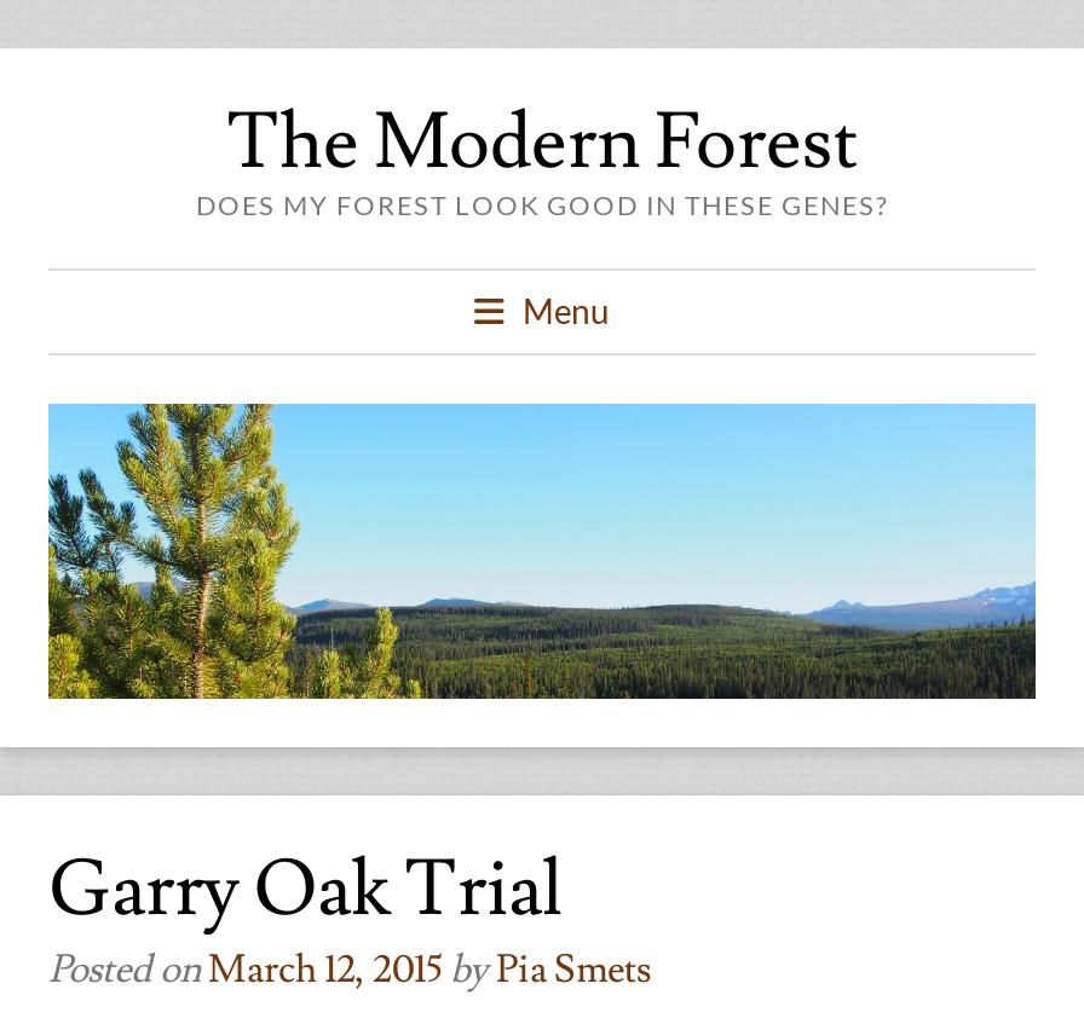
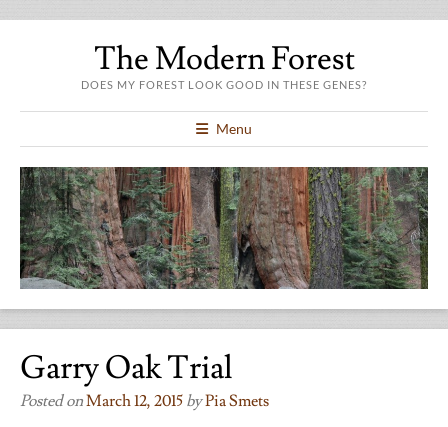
- [image]
+ [image]
